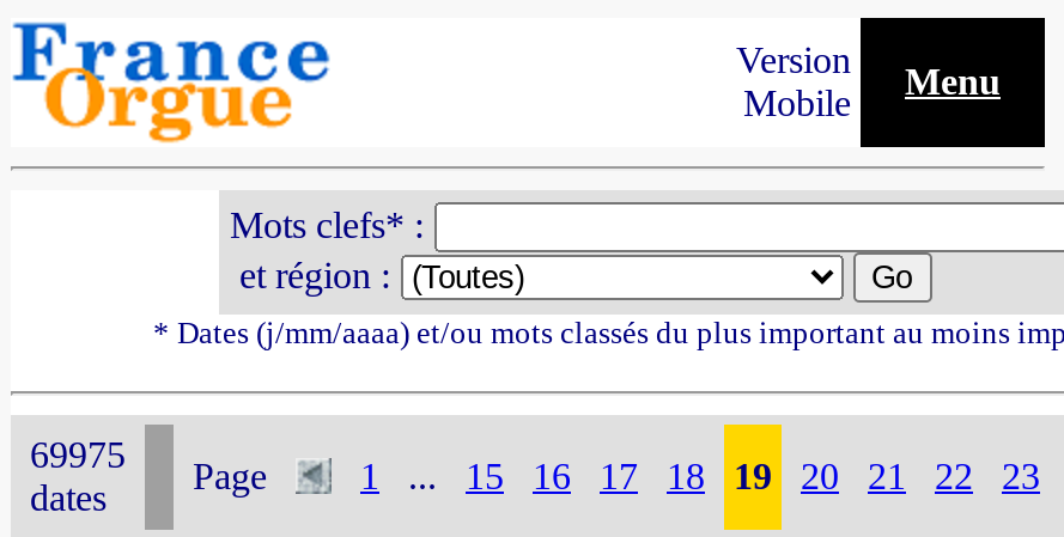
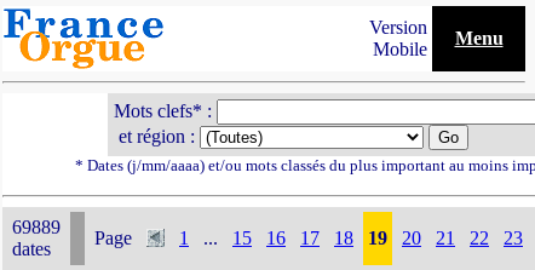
- 69975
+ 69889
